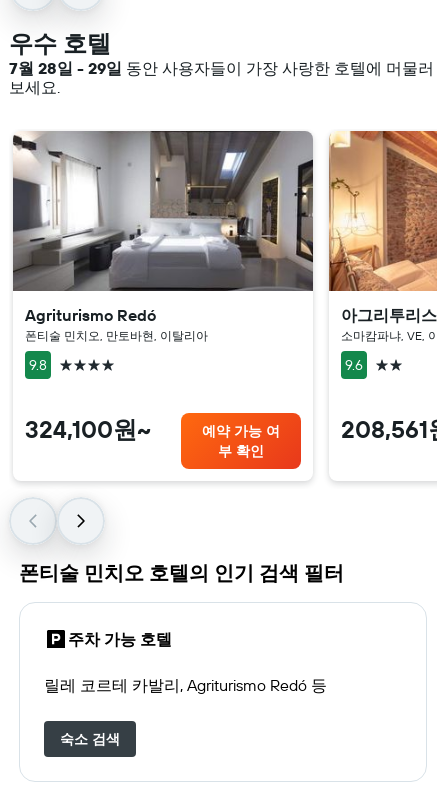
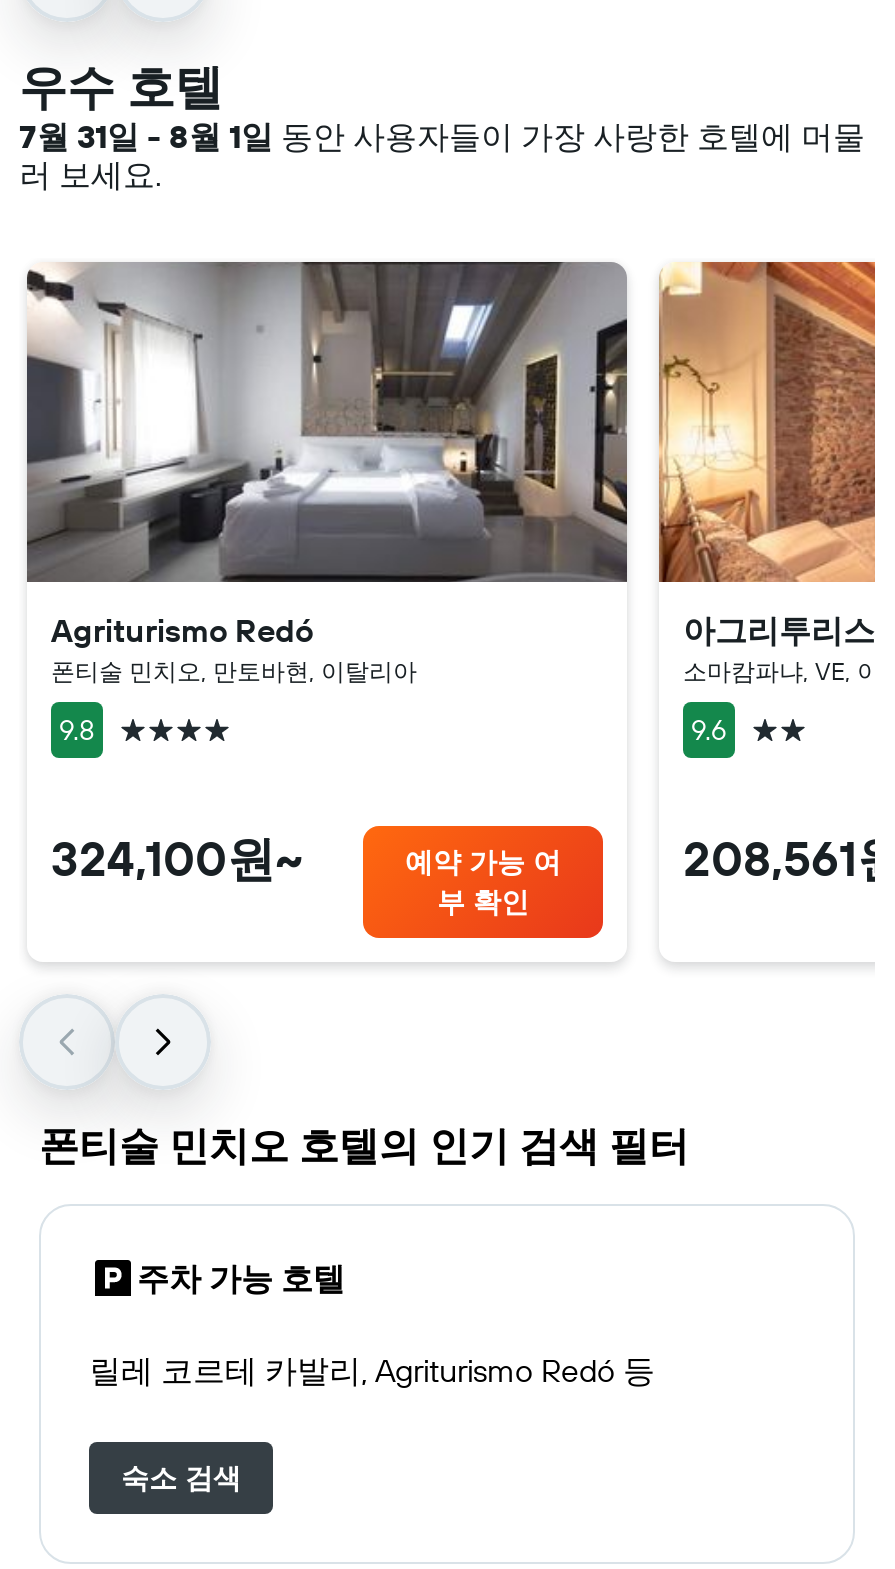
- 7월 28일 - 29일 동안 사용자들이 가장 사랑한 호텔에 머물러
- 보세요.
+ 7월 31일 - 8월 1일 동안 사용자들이 가장 사랑한 호텔에 머물
+ 러 보세요.
